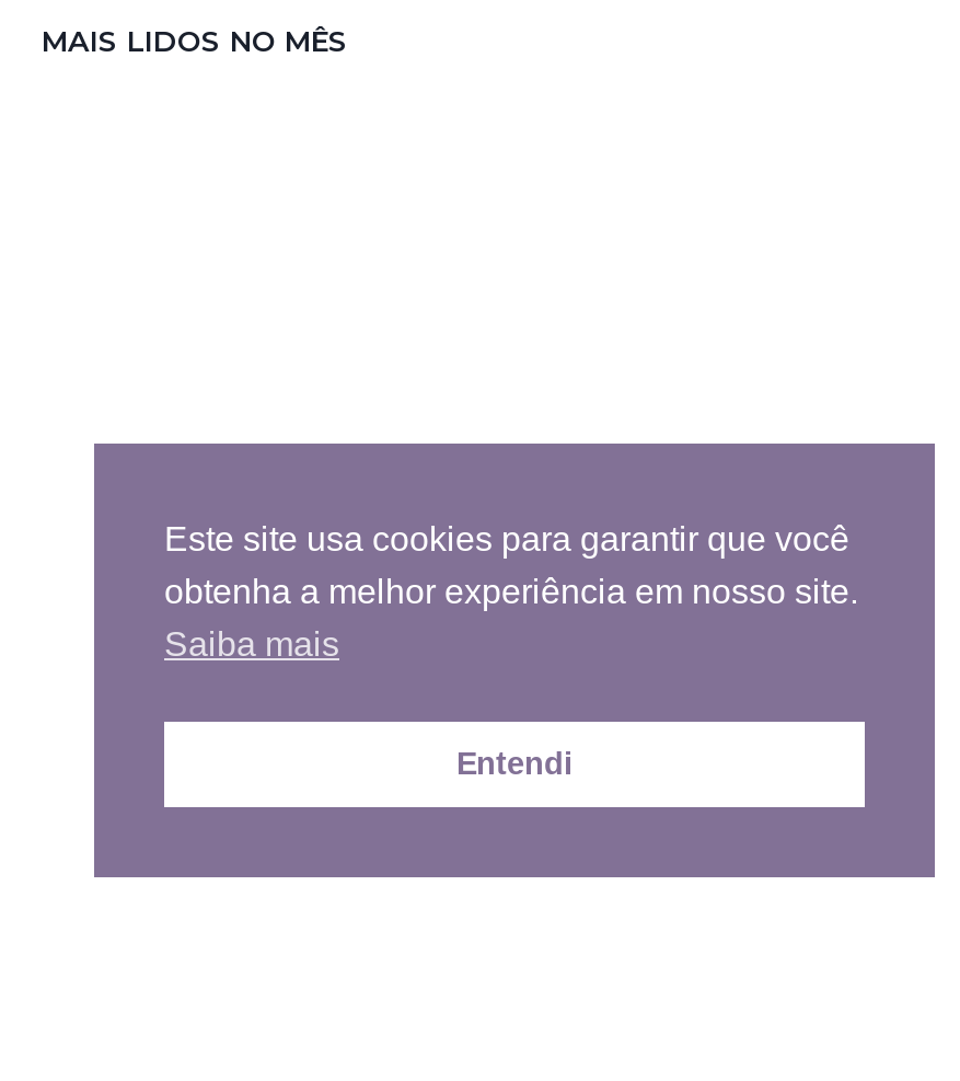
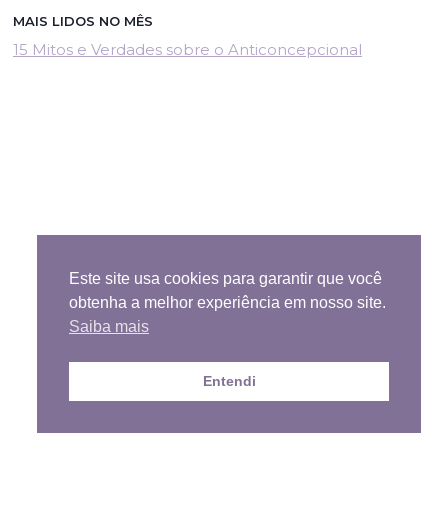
+ 15 Mitos e Verdades sobre o Anticoncepcional
